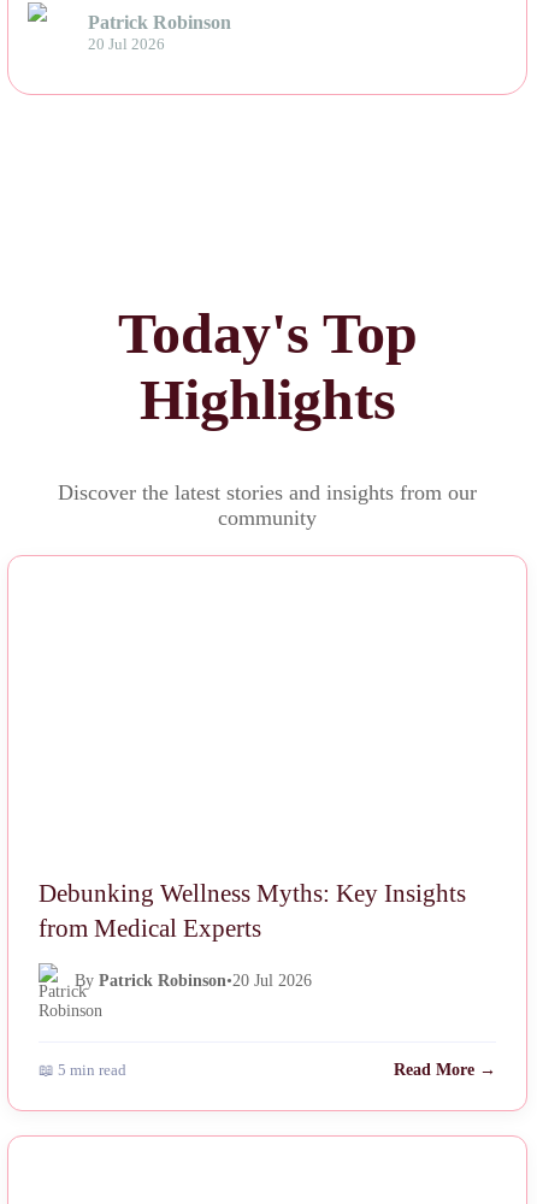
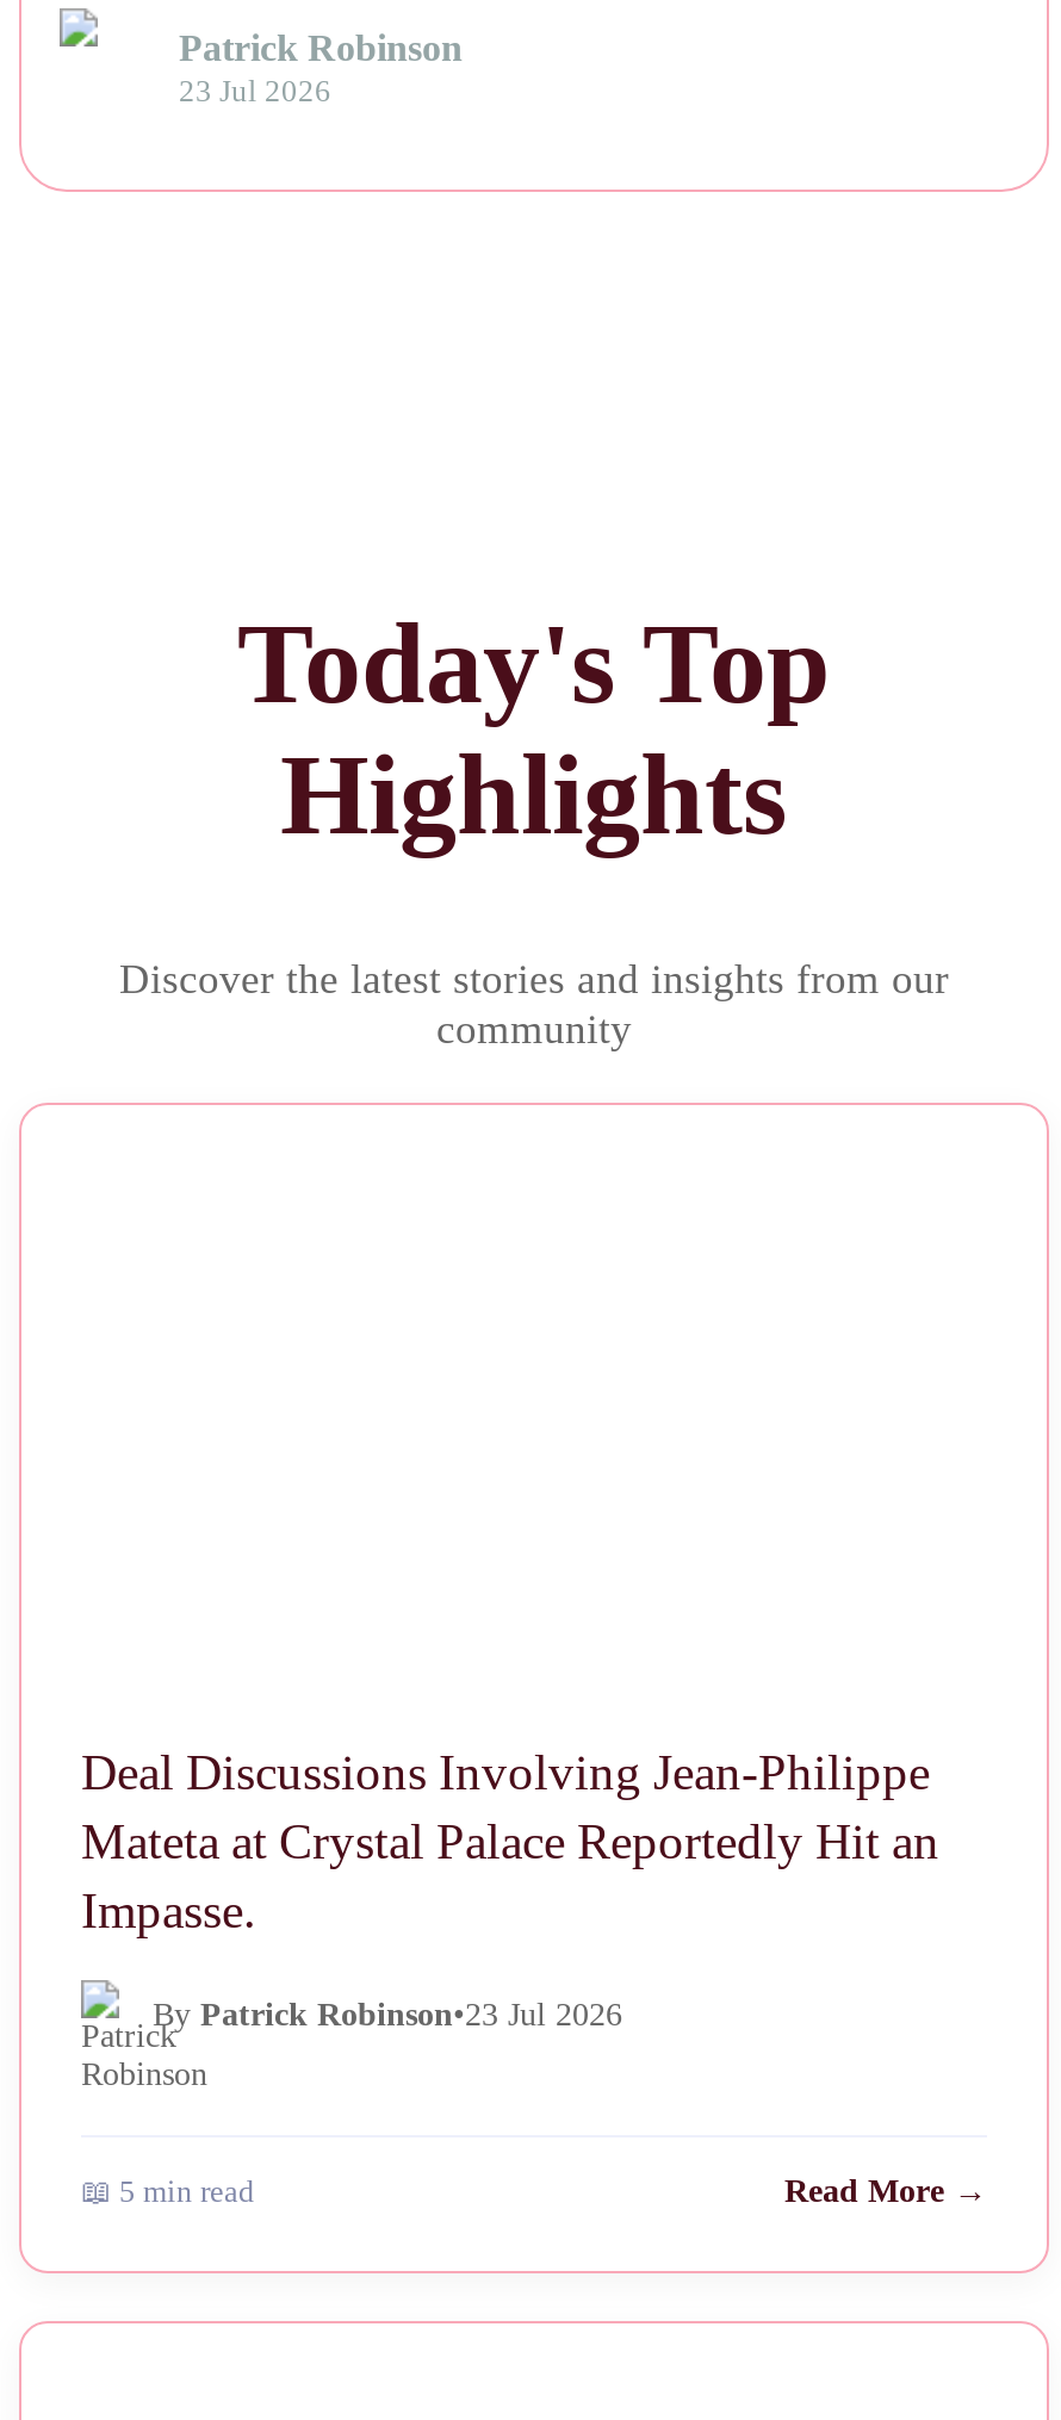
- 20 Jul 2026
+ 23 Jul 2026

- Debunking Wellness Myths: Key Insights
- from Medical Experts
+ Deal Discussions Involving Jean-Philippe
+ Mateta at Crystal Palace Reportedly Hit an
+ Impasse.

- By Patrick Robinson•20 Jul 2026
+ By Patrick Robinson•23 Jul 2026
